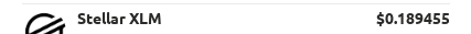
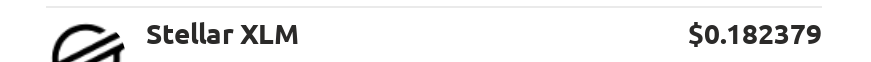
- $0.189455
+ $0.182379
